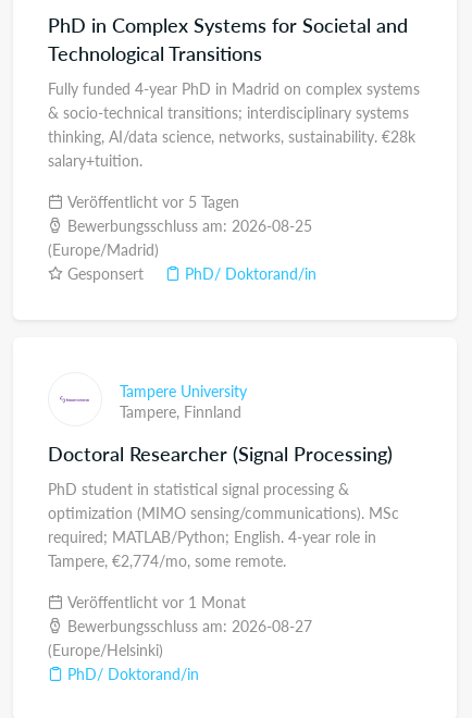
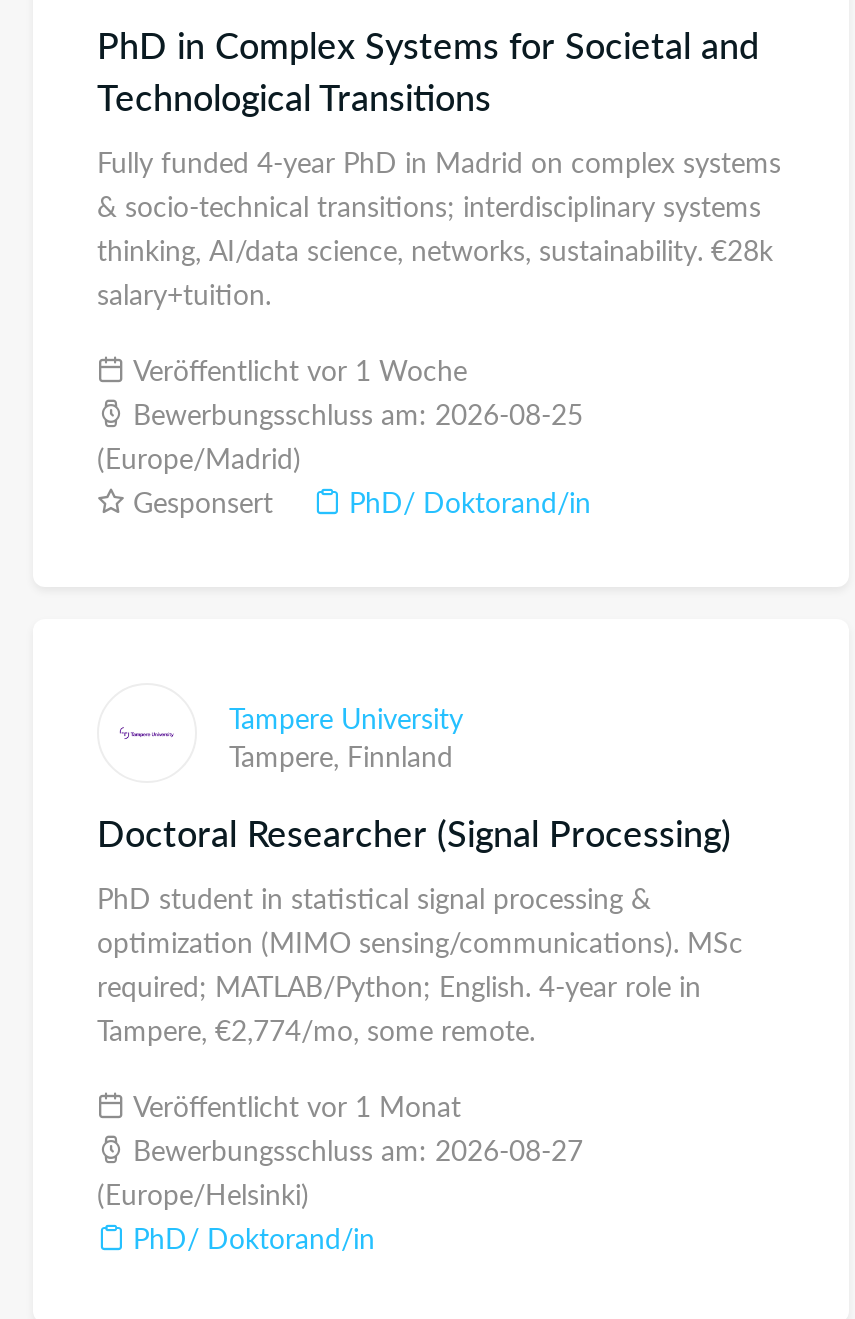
- Veröffentlicht vor 5 Tagen
+ Veröffentlicht vor 1 Woche
